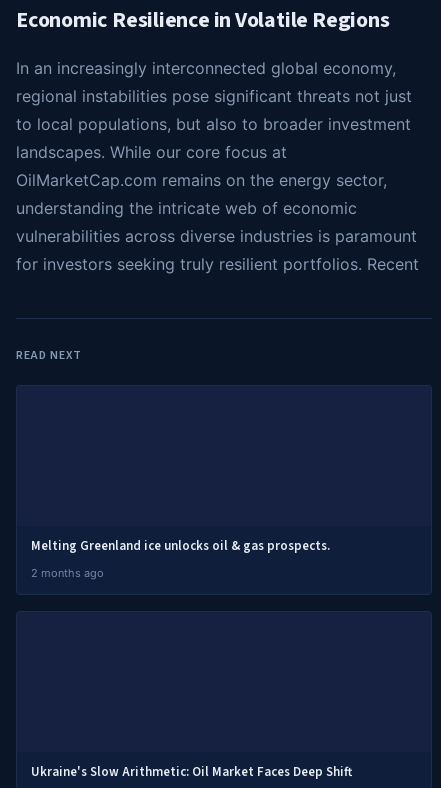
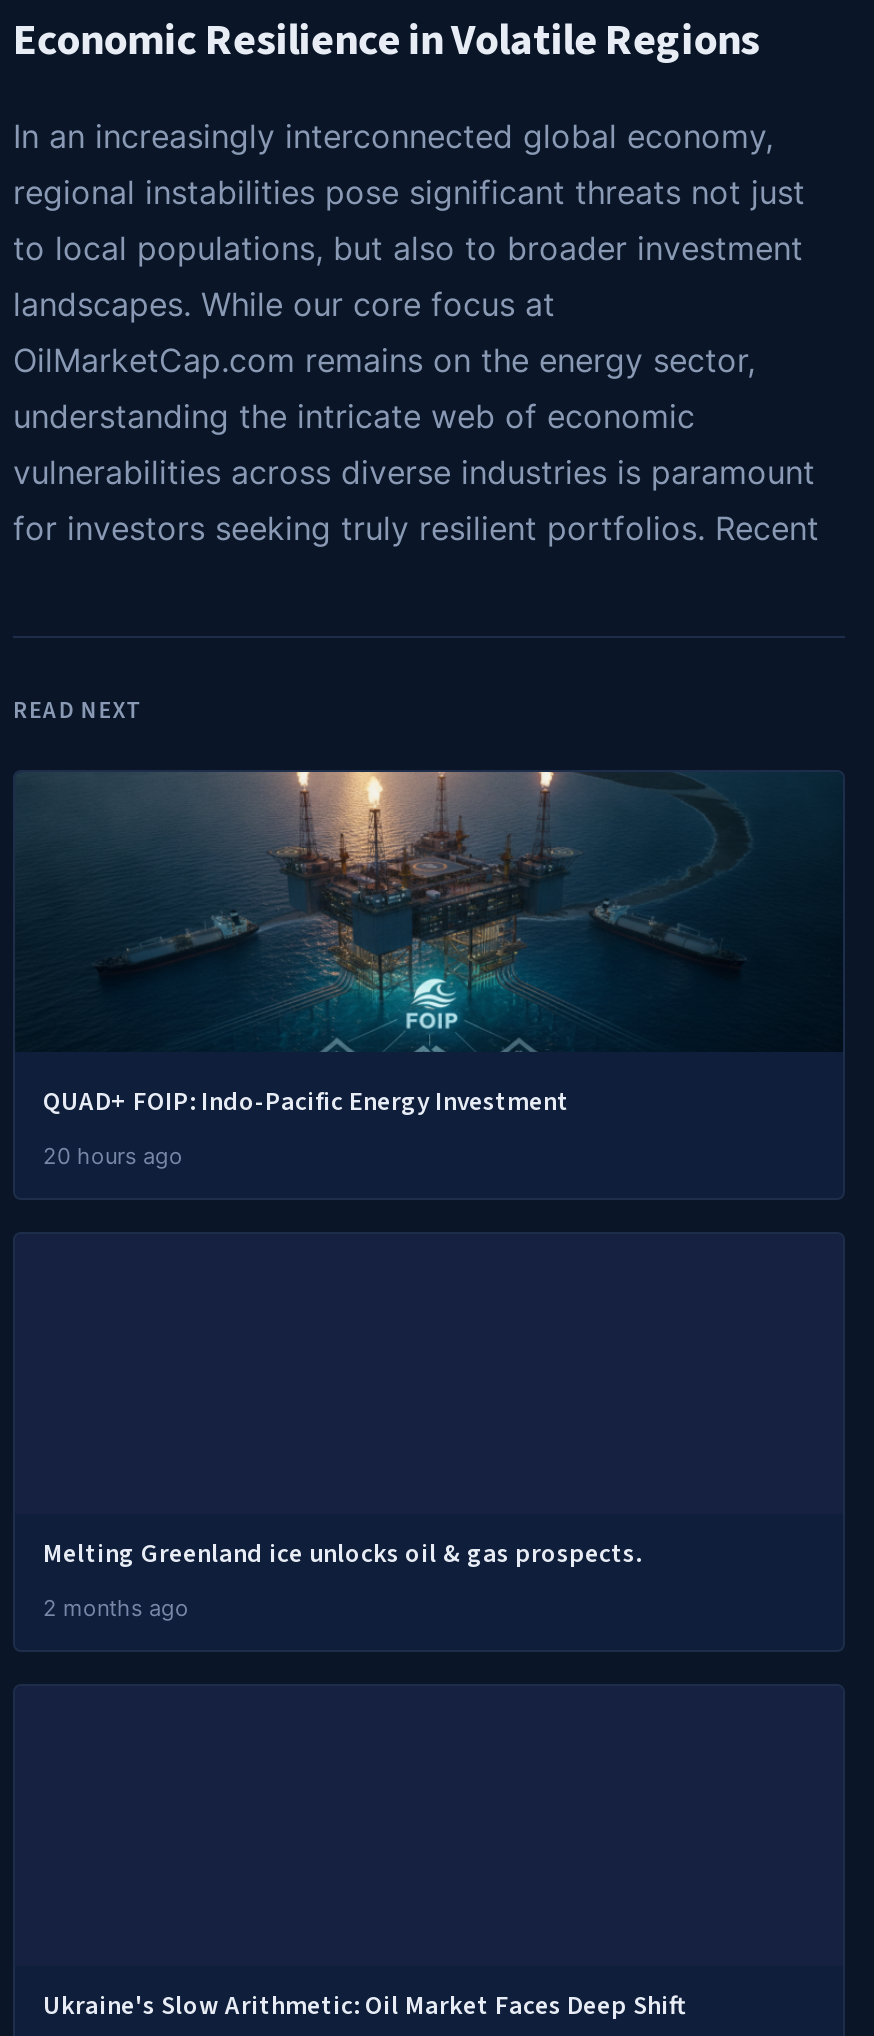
+ [image]
+ QUAD+ FOIP: Indo-Pacific Energy Investment
+ 20 hours ago
